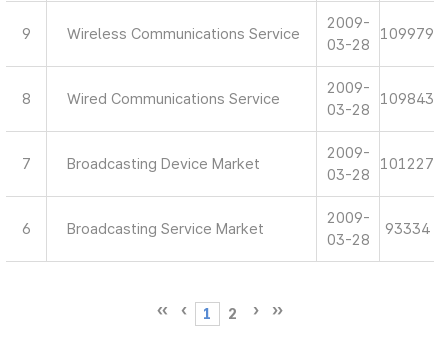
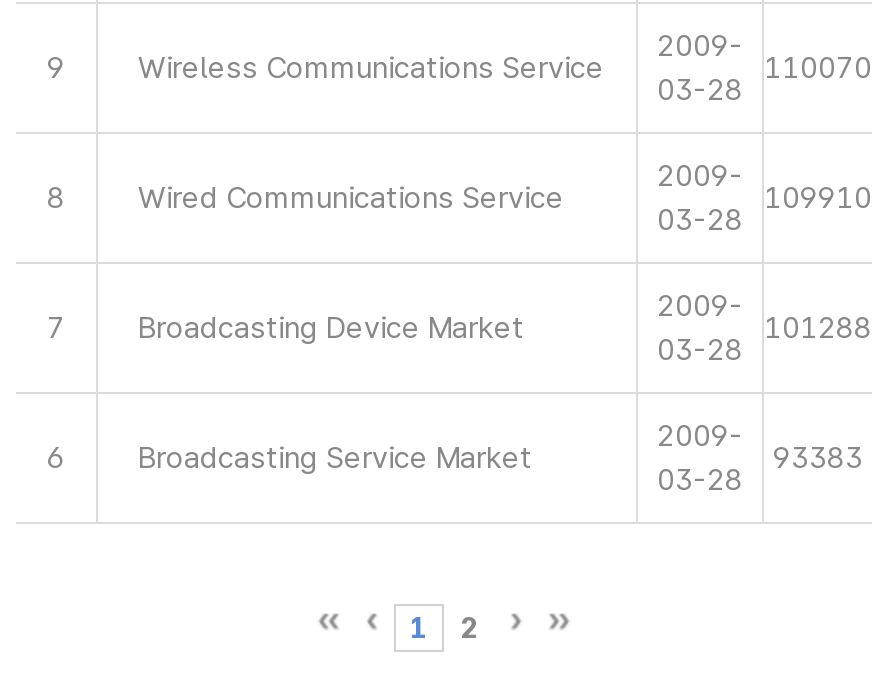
- 109979
+ 110070

- 109843
+ 109910

- 101227
+ 101288

- 93334
+ 93383
